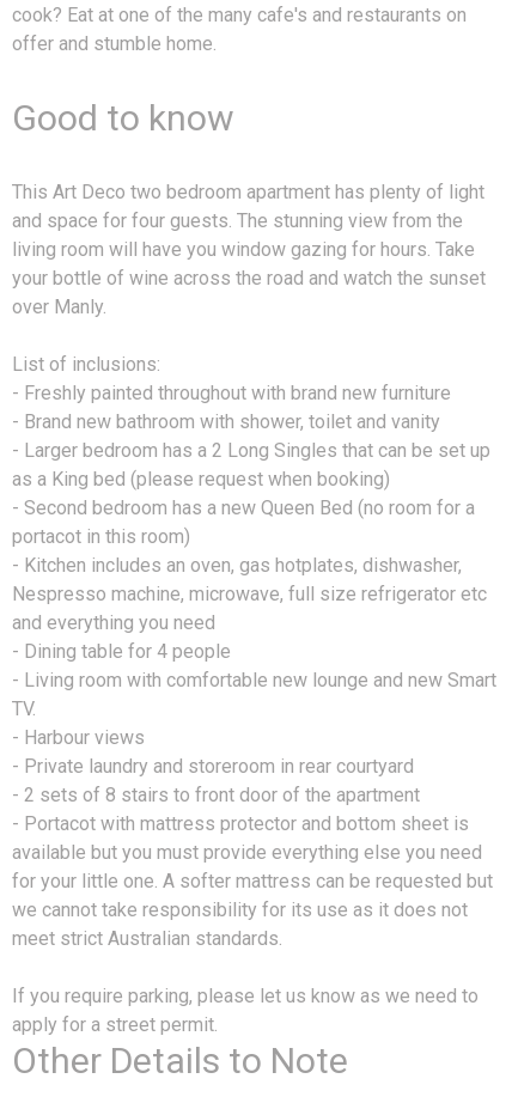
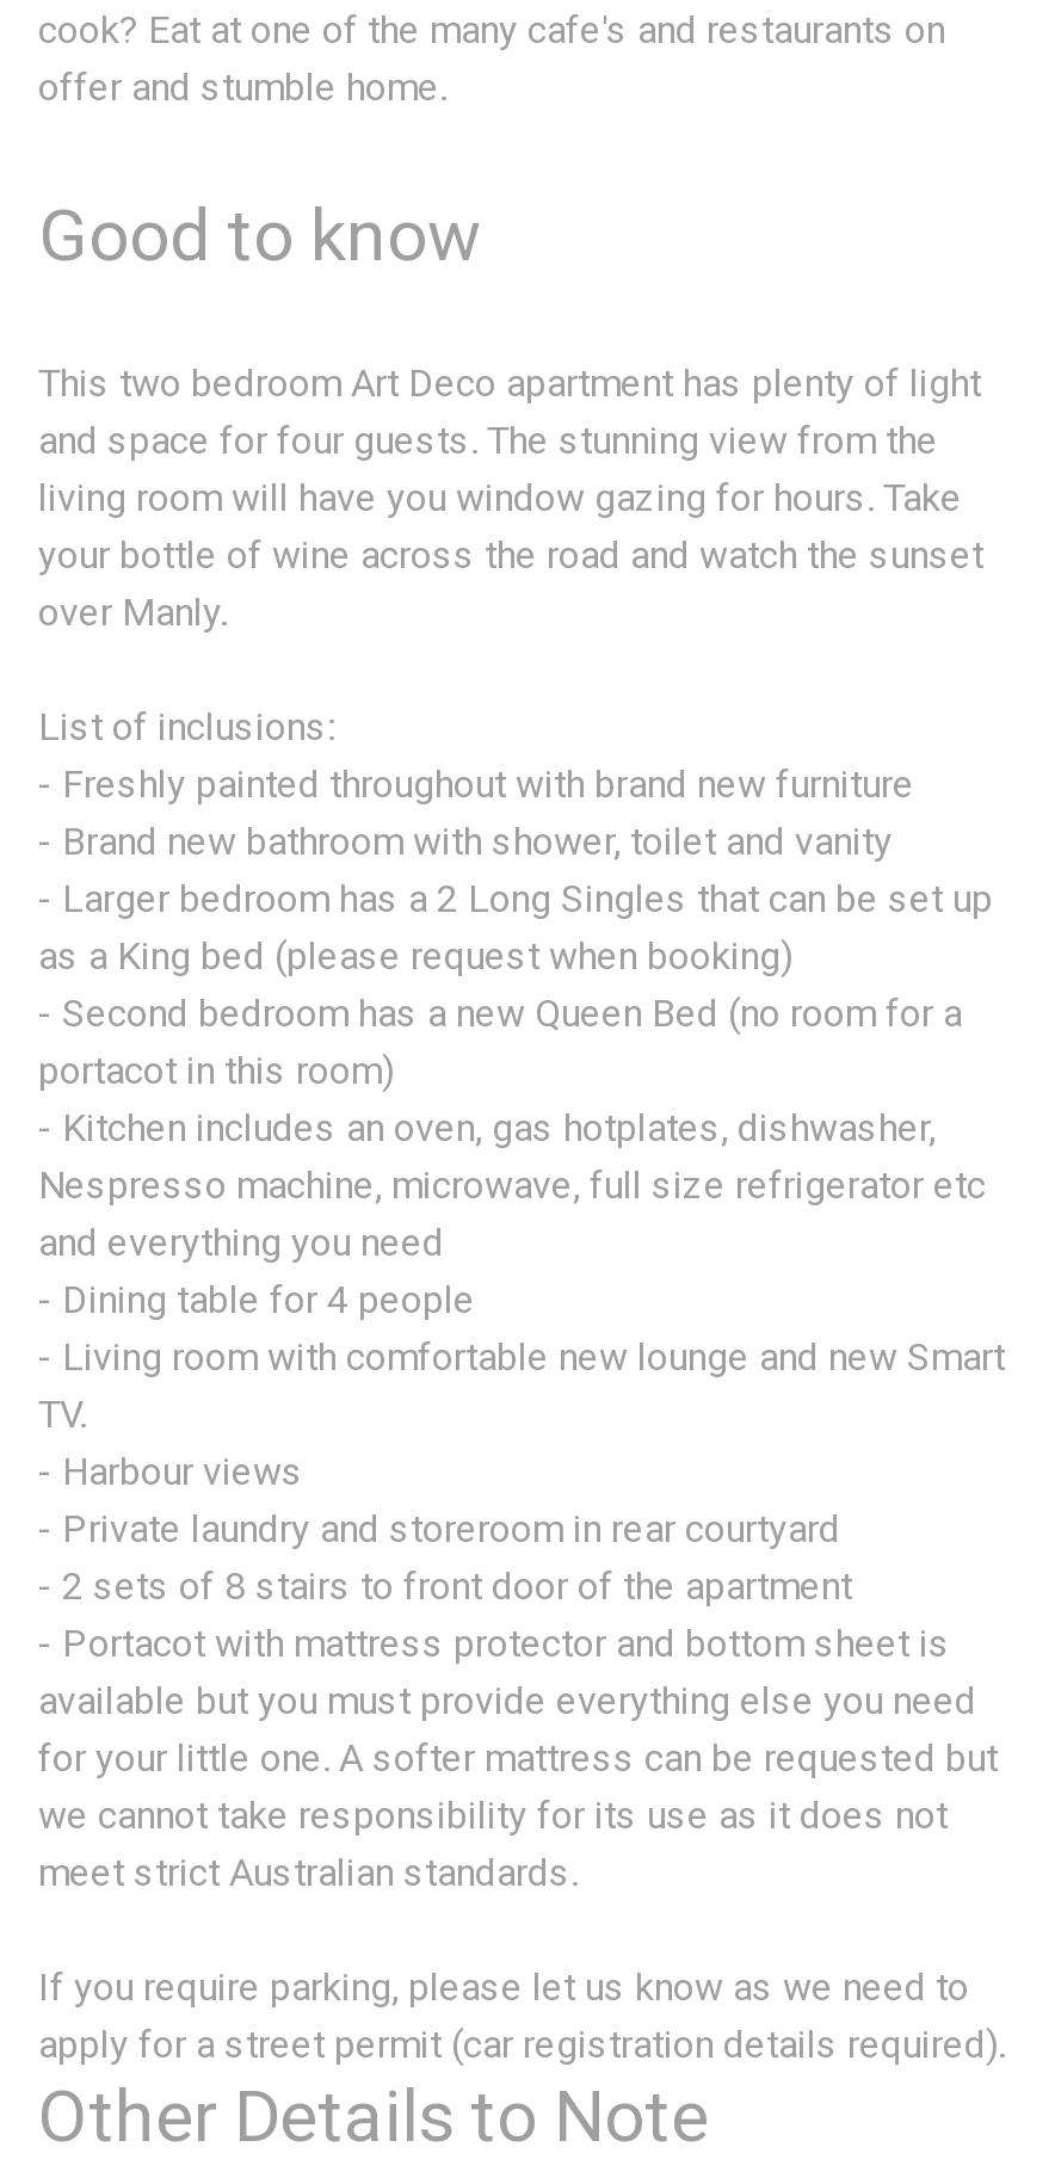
- This Art Deco two bedroom apartment has plenty of light
+ This two bedroom Art Deco apartment has plenty of light

- apply for a street permit.
+ apply for a street permit (car registration details required).
